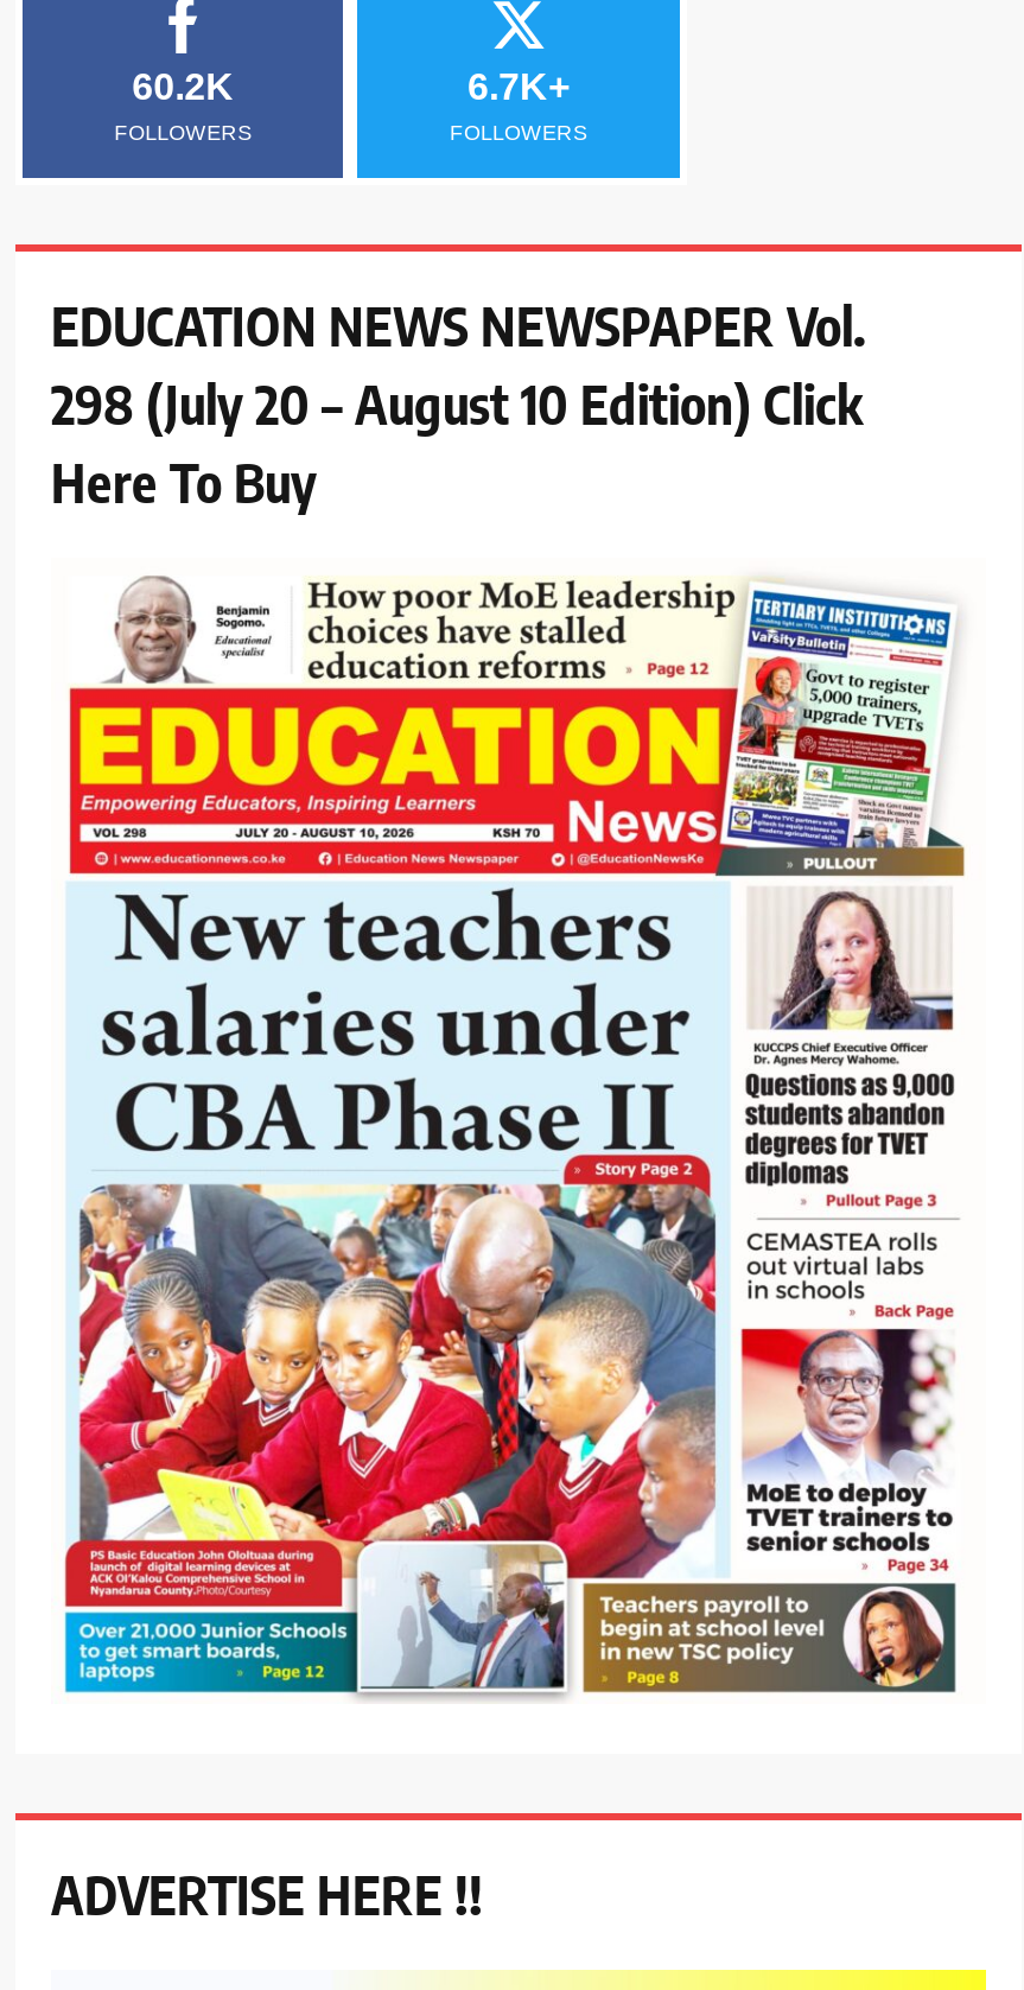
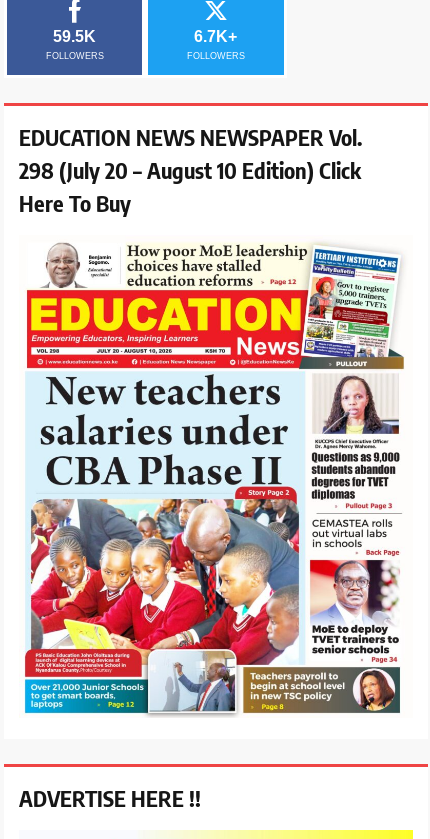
- 60.2K
+ 59.5K
